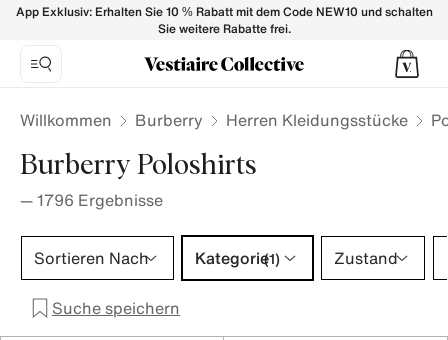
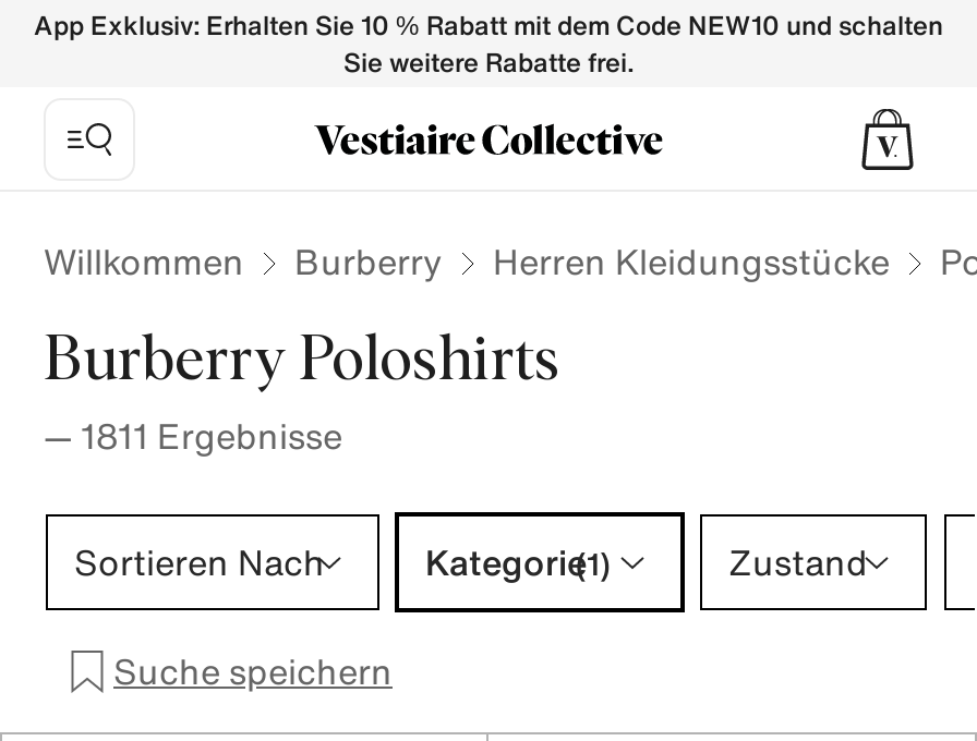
- — 1796 Ergebnisse
+ — 1811 Ergebnisse
